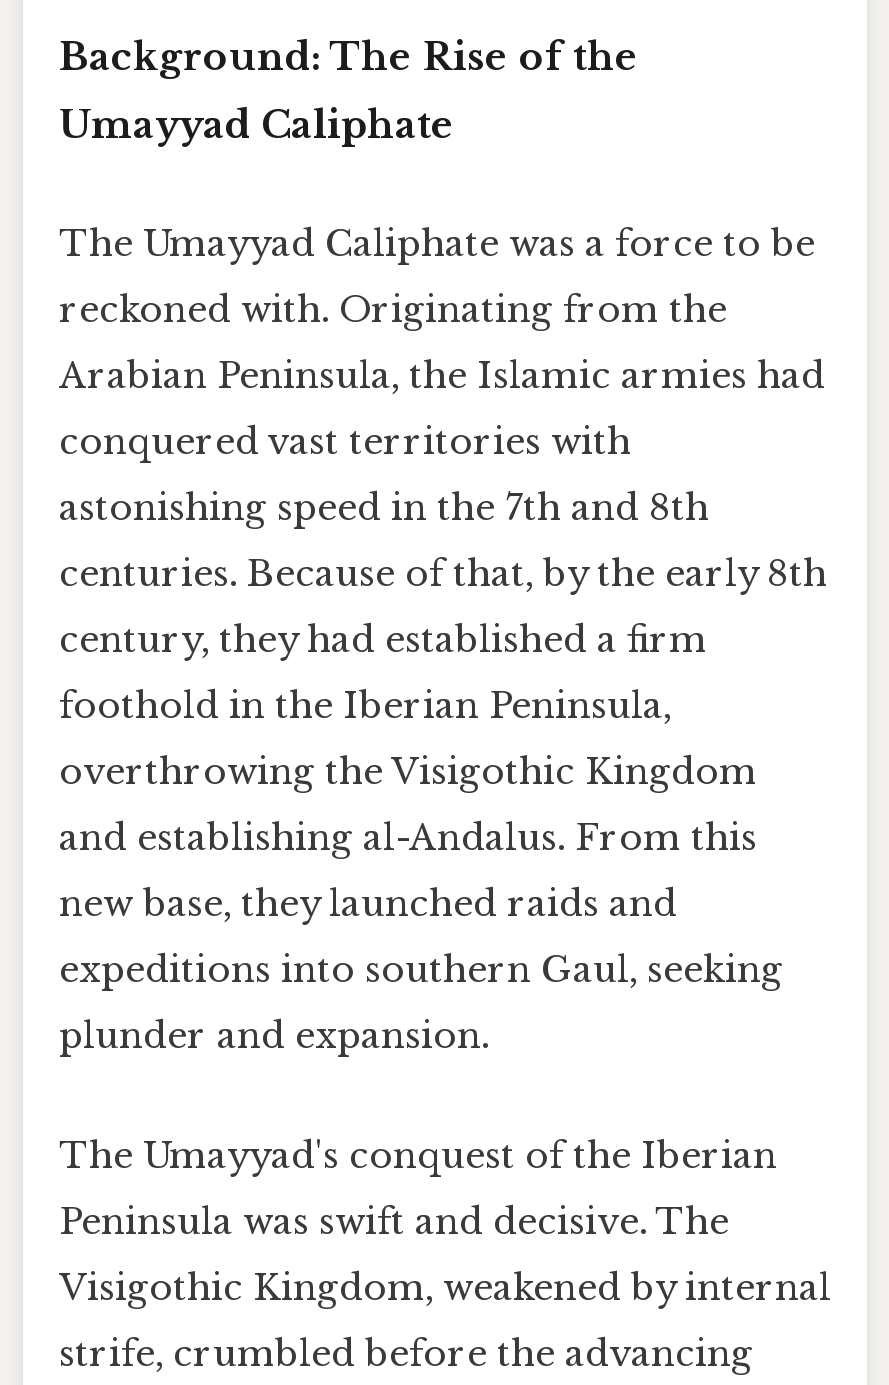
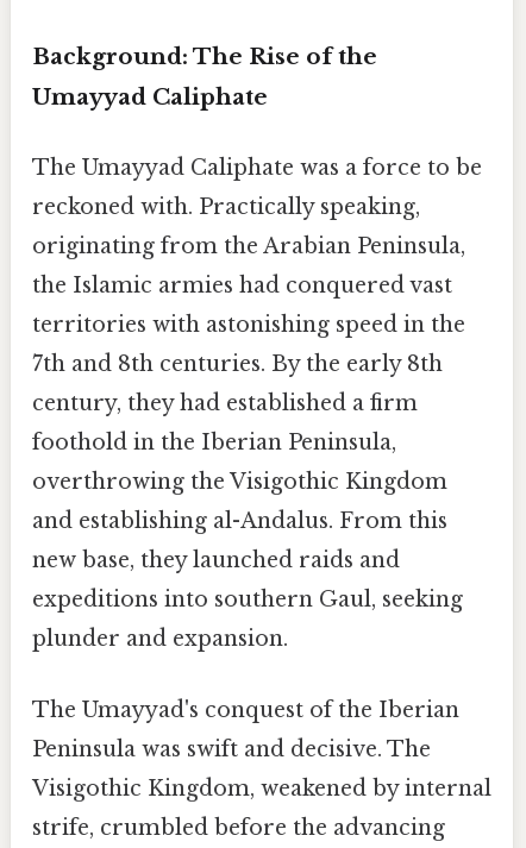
- reckoned with. Originating from the
+ reckoned with. Practically speaking,

- Arabian Peninsula, the Islamic armies had
+ originating from the Arabian Peninsula,

- conquered vast territories with
+ the Islamic armies had conquered vast

- astonishing speed in the 7th and 8th
+ territories with astonishing speed in the

- centuries. Because of that, by the early 8th
+ 7th and 8th centuries. By the early 8th
